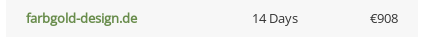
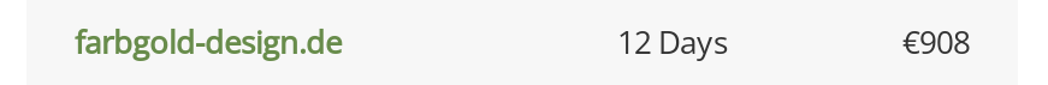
- 14 Days
+ 12 Days
